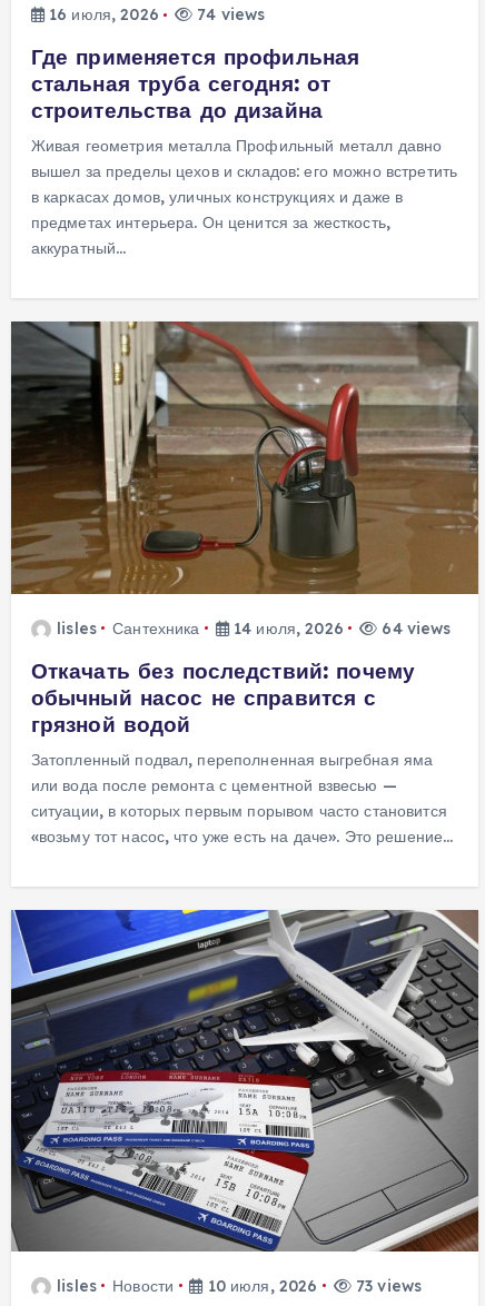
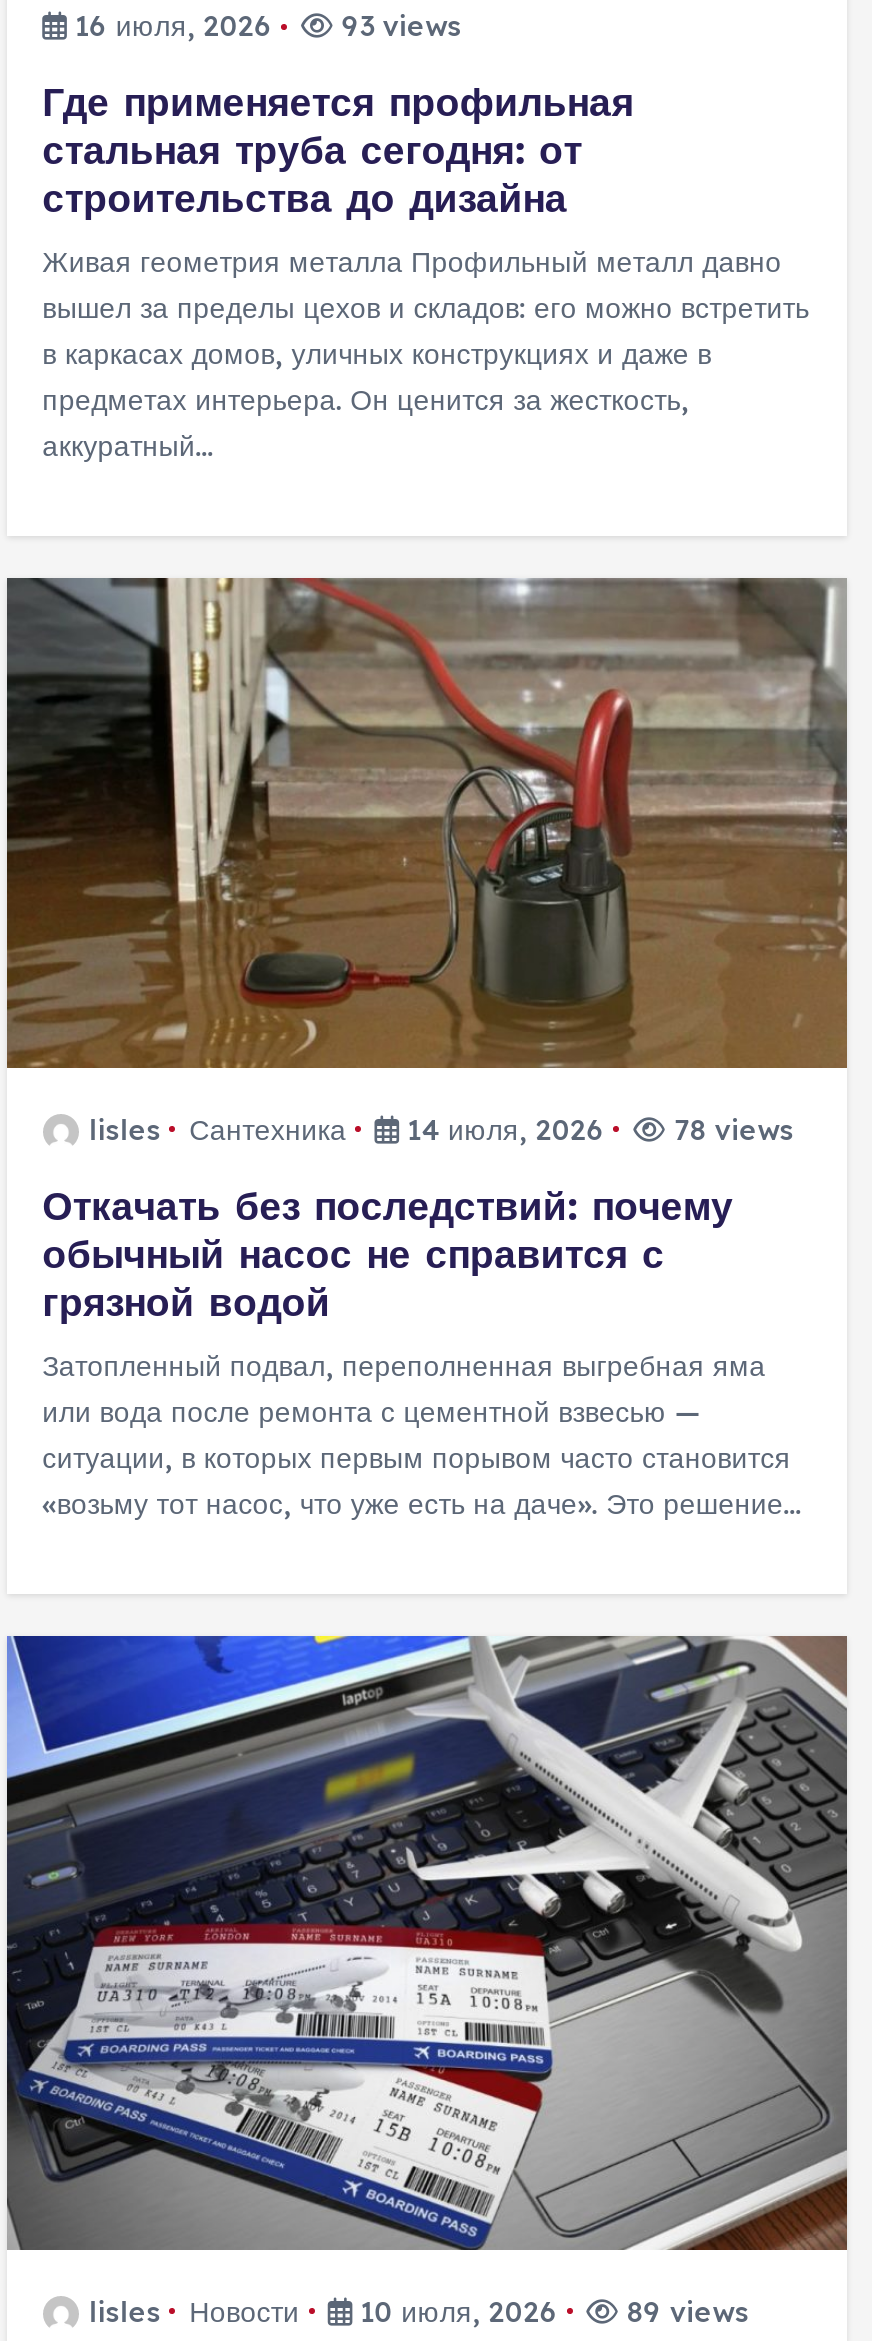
- 74 views
+ 93 views

- 64 views
+ 78 views

- 73 views
+ 89 views
